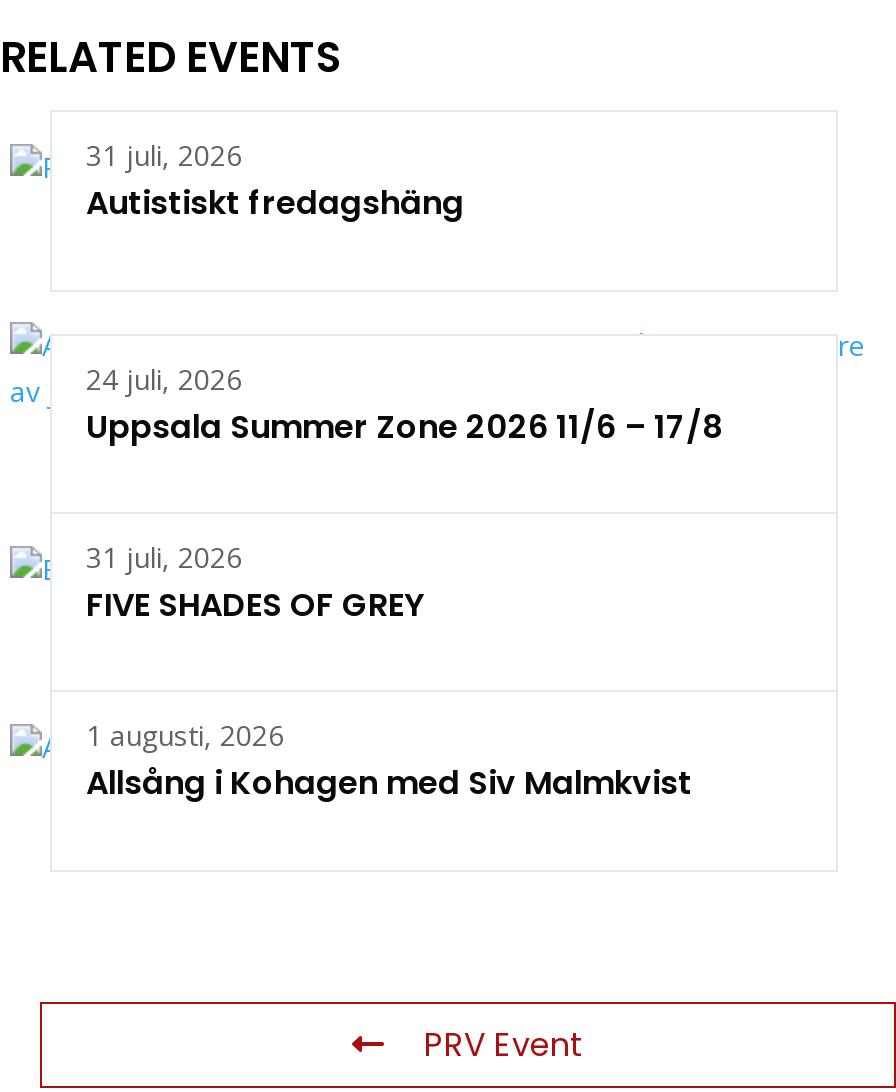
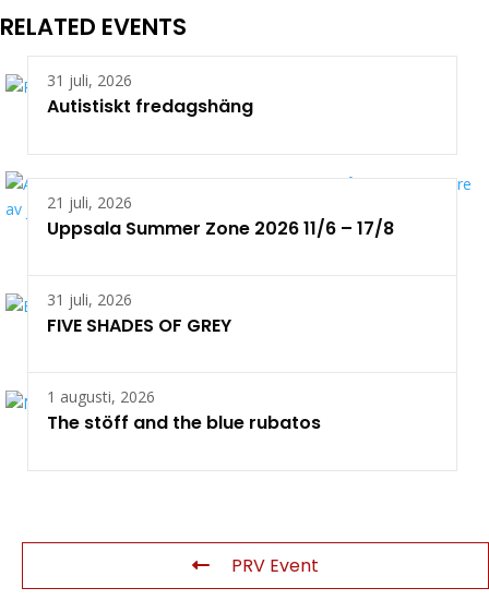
- 24 juli, 2026
+ 21 juli, 2026

- Allsång i Kohagen med Siv Malmkvist
+ The stöff and the blue rubatos
